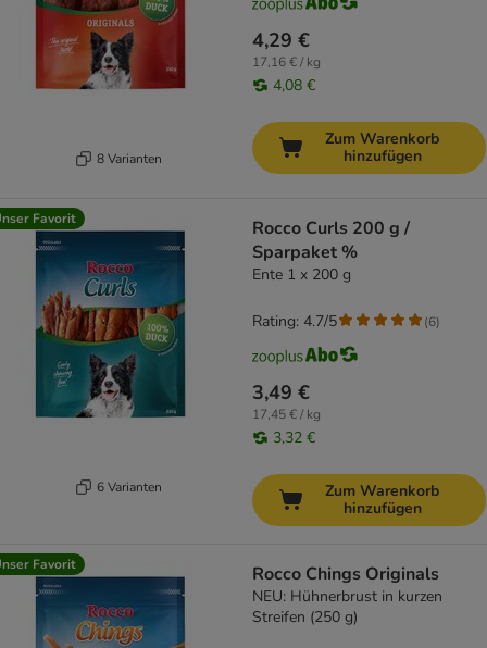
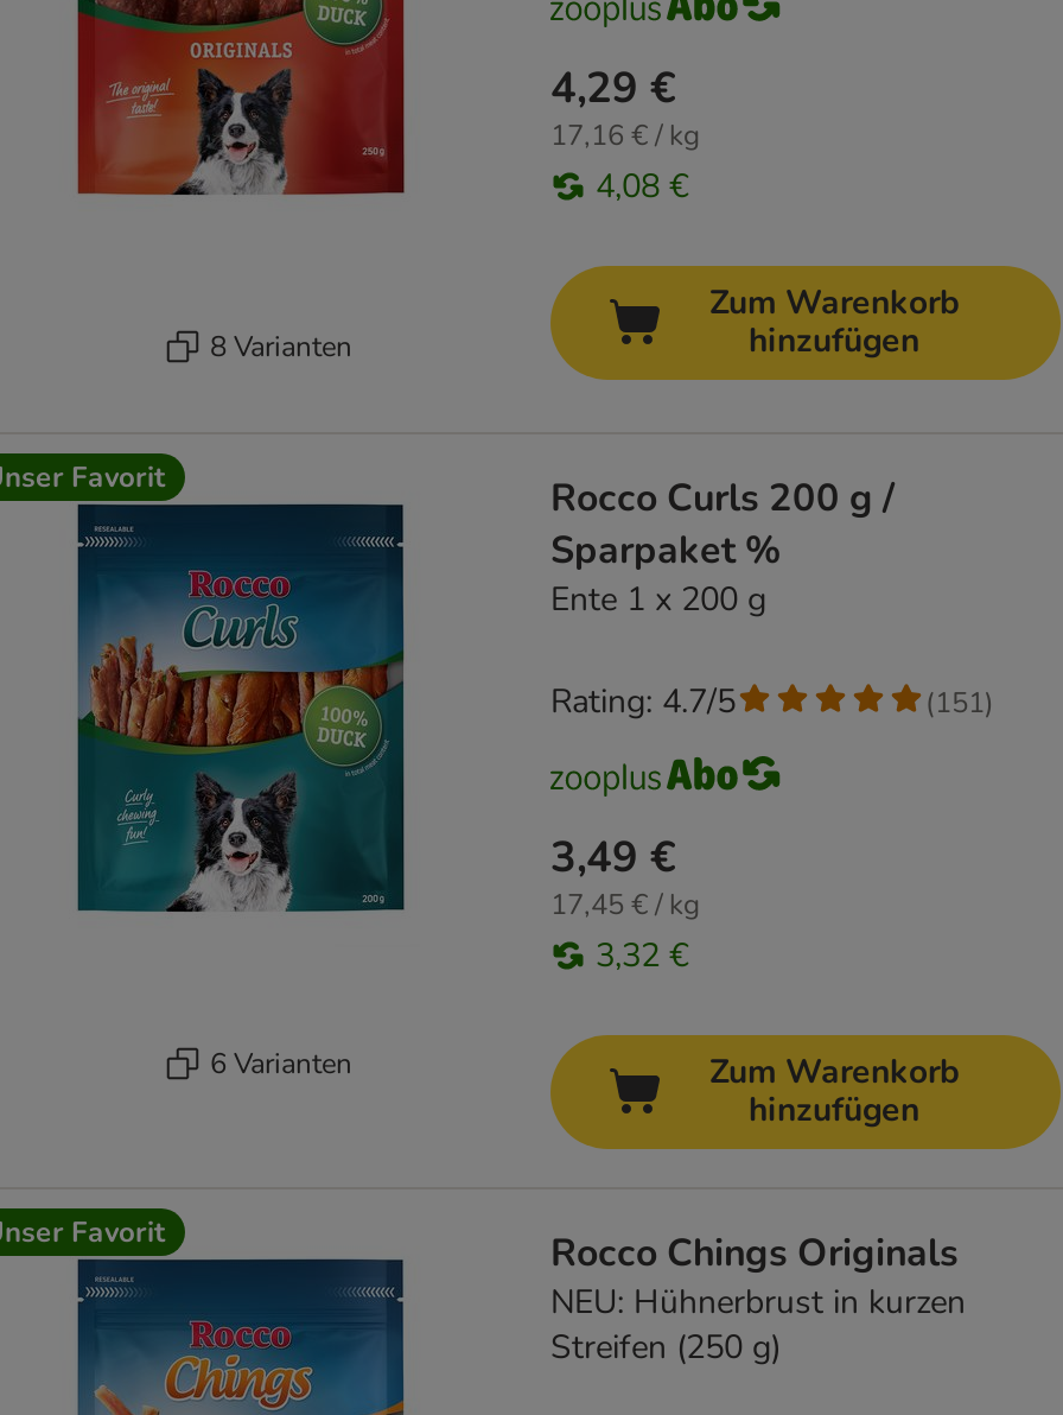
- (6)
+ (151)
